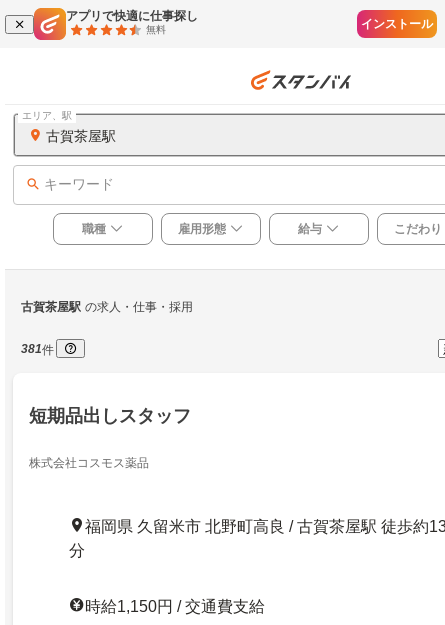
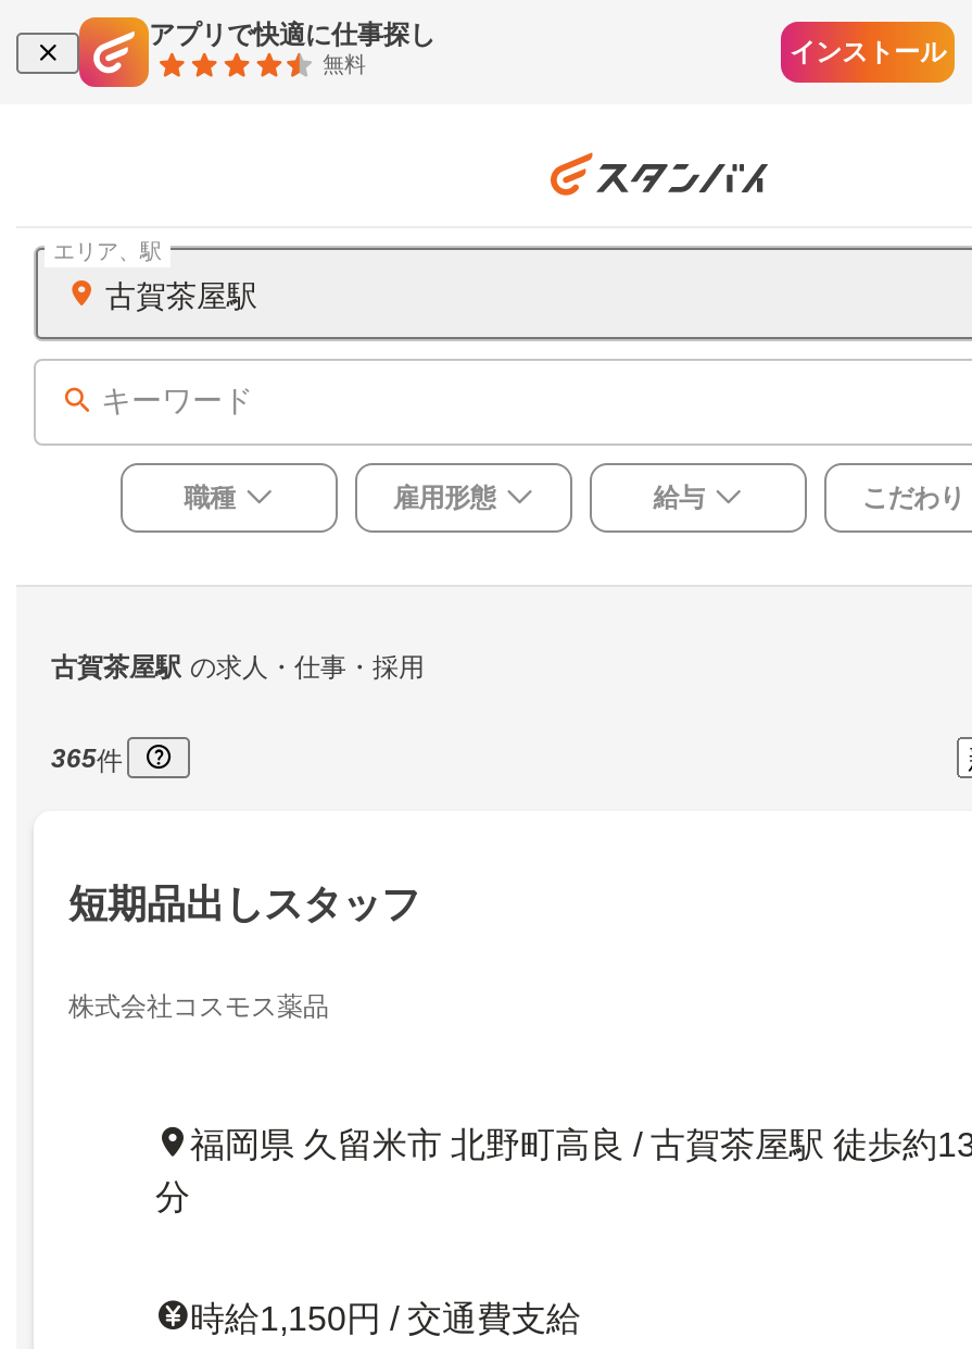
- 381件
+ 365件
